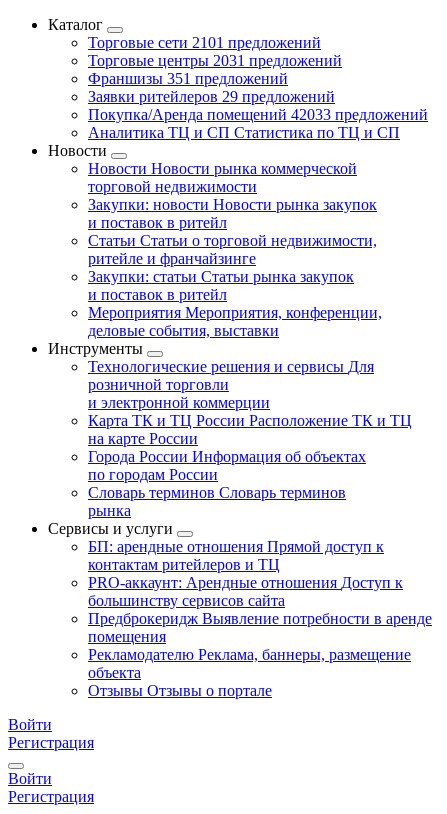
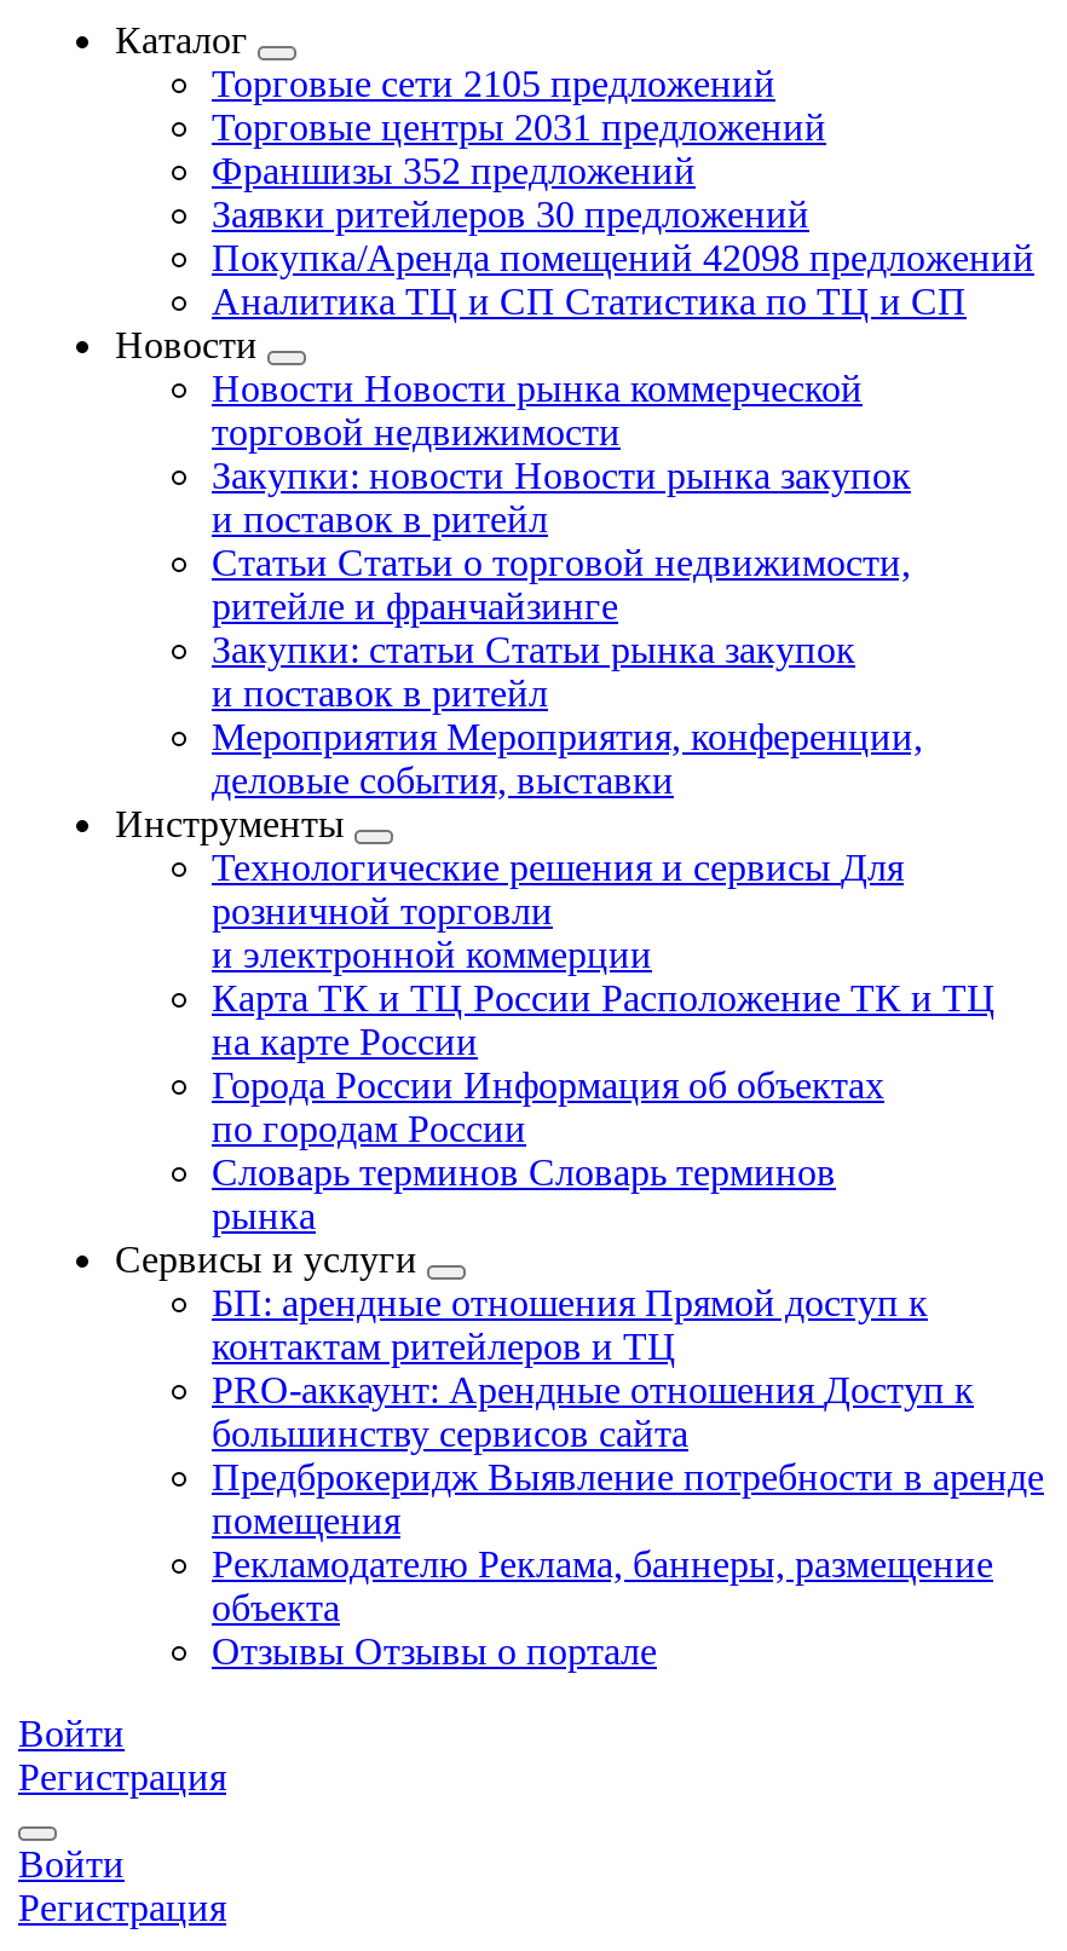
- Торговые сети 2101 предложений
+ Торговые сети 2105 предложений

- Франшизы 351 предложений
+ Франшизы 352 предложений

- Заявки ритейлеров 29 предложений
+ Заявки ритейлеров 30 предложений

- Покупка/Аренда помещений 42033 предложений
+ Покупка/Аренда помещений 42098 предложений
